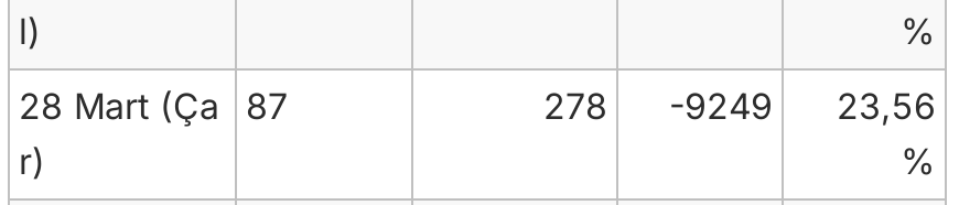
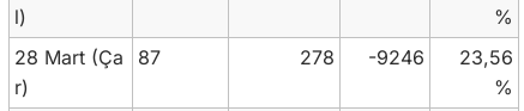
- 278 -9249 23,56
+ 278 -9246 23,56
